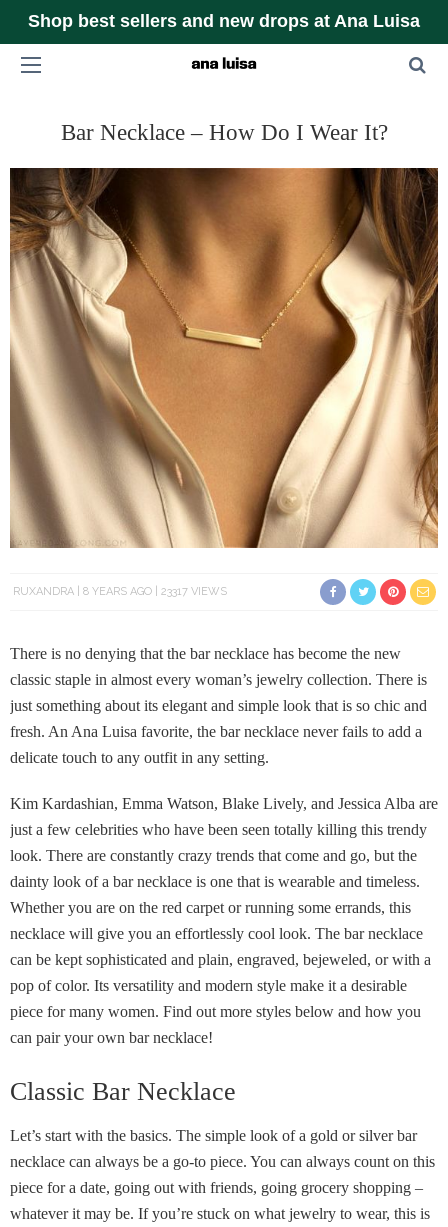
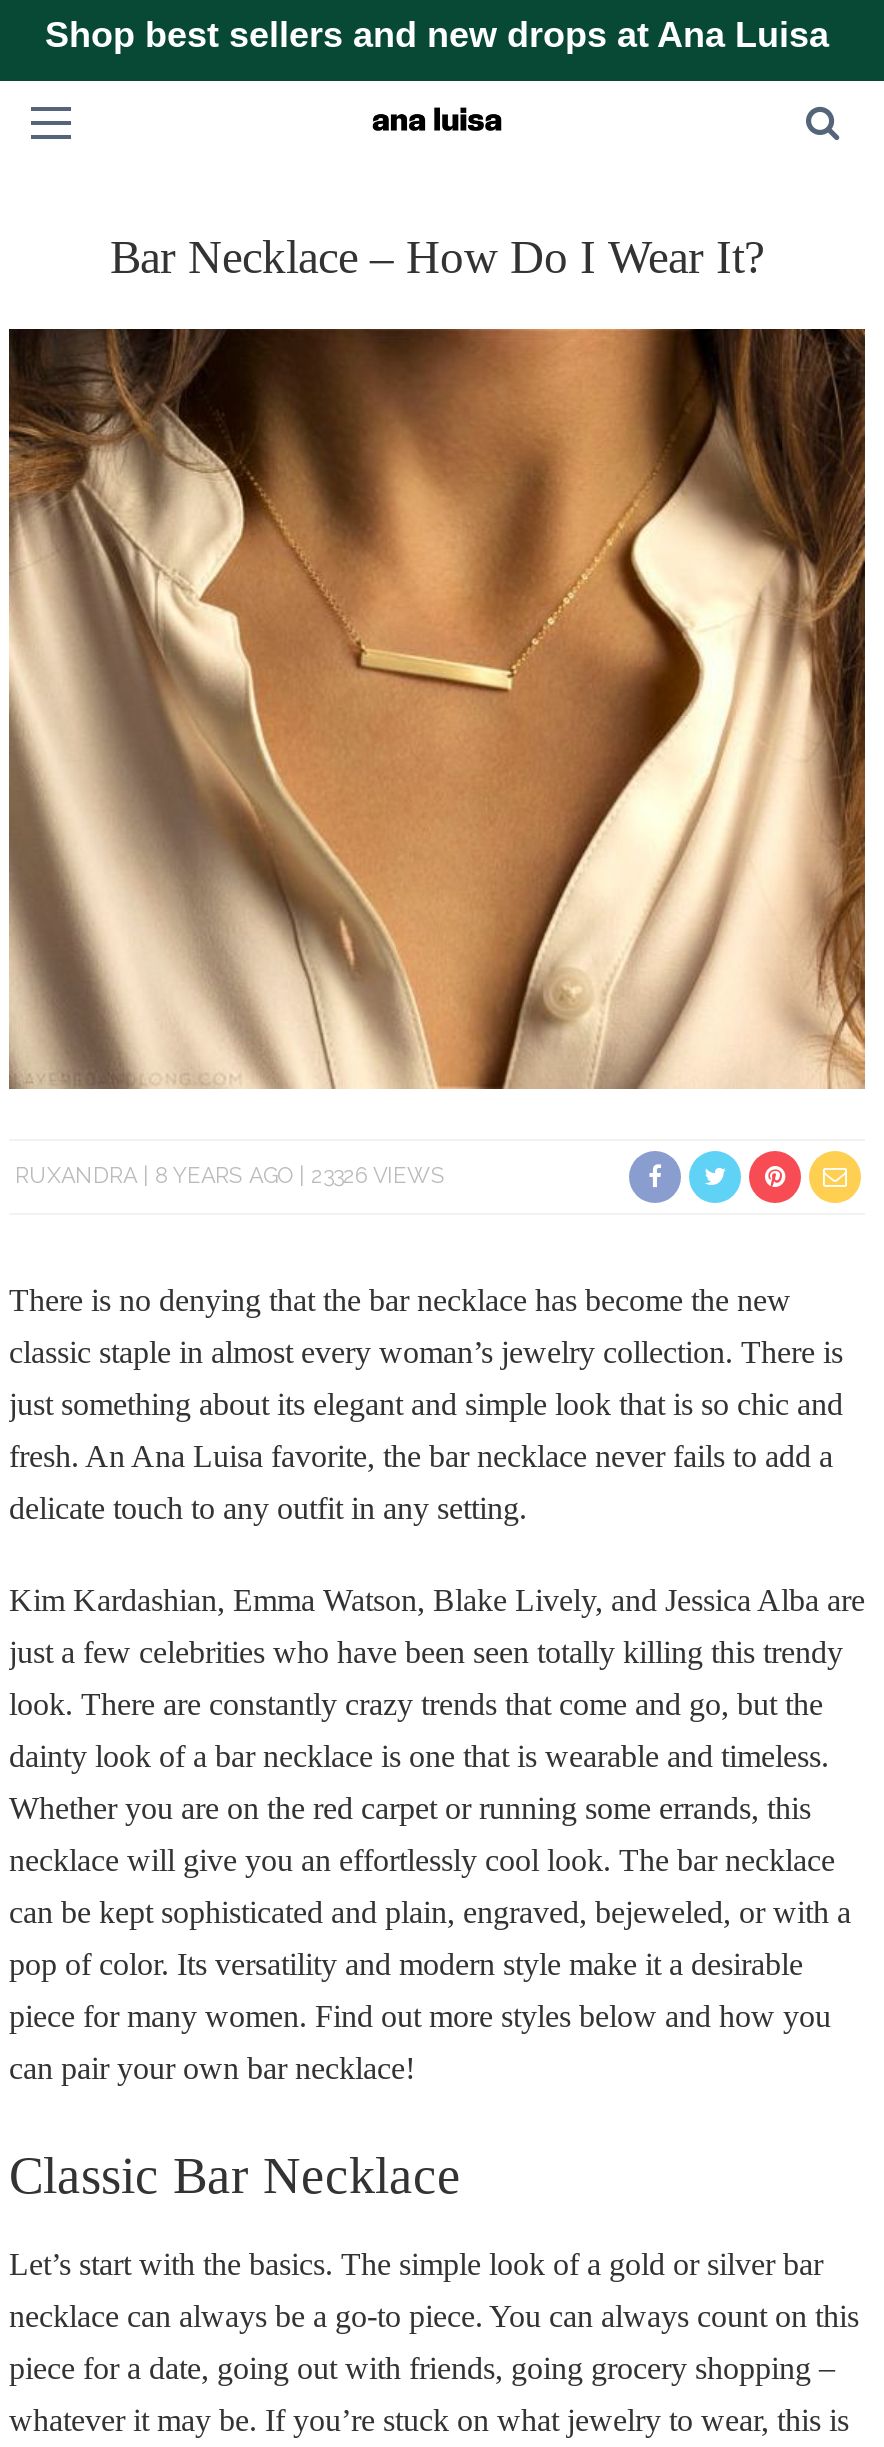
- RUXANDRA 8 YEARS AGO 23317 VIEWS
+ RUXANDRA 8 YEARS AGO 23326 VIEWS
